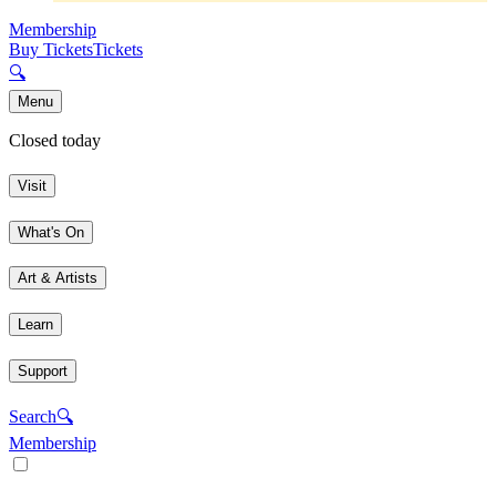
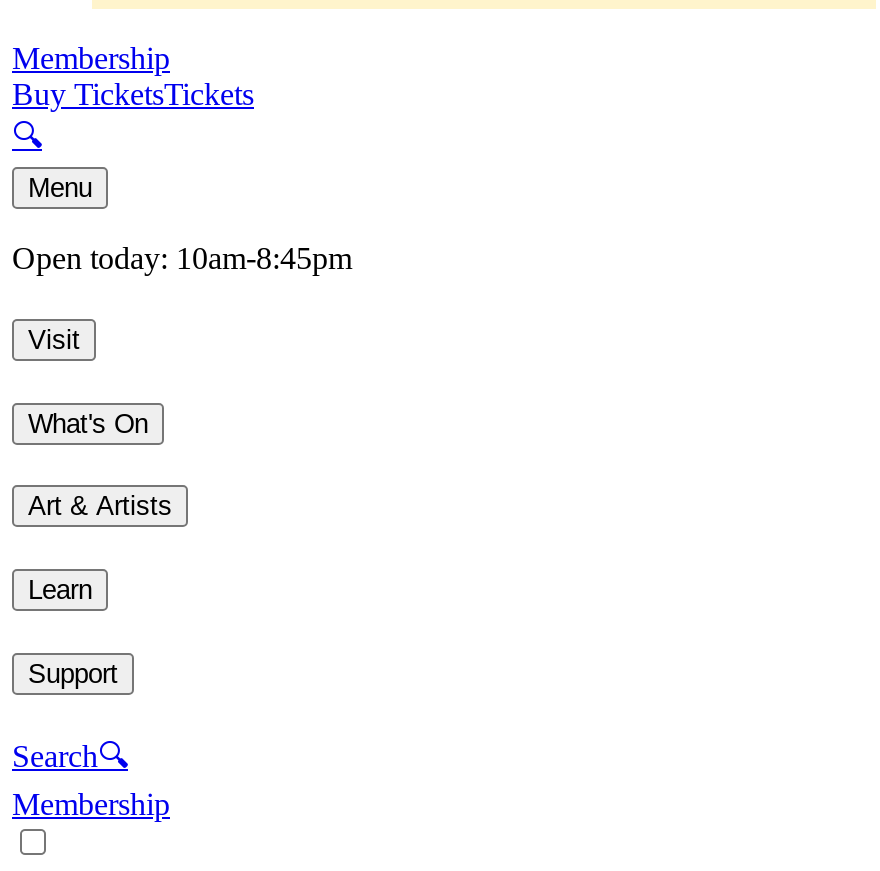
- Closed today
+ Open today: 10am-8:45pm
